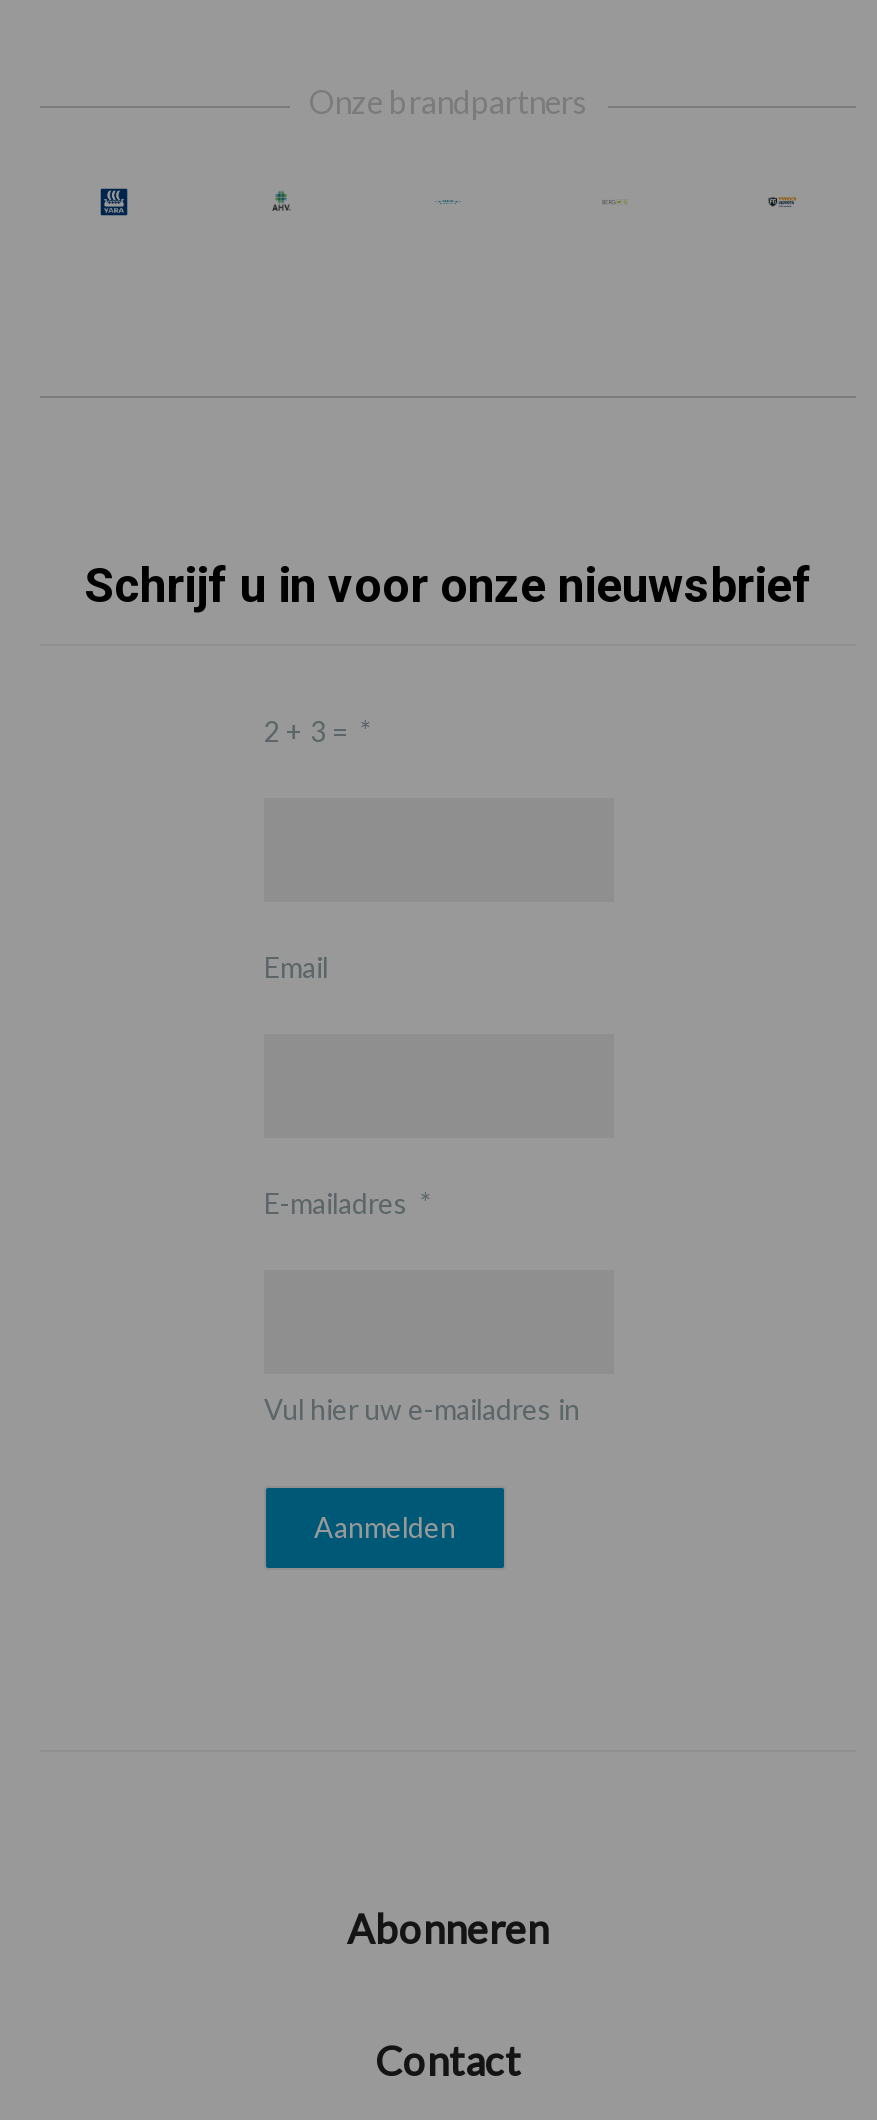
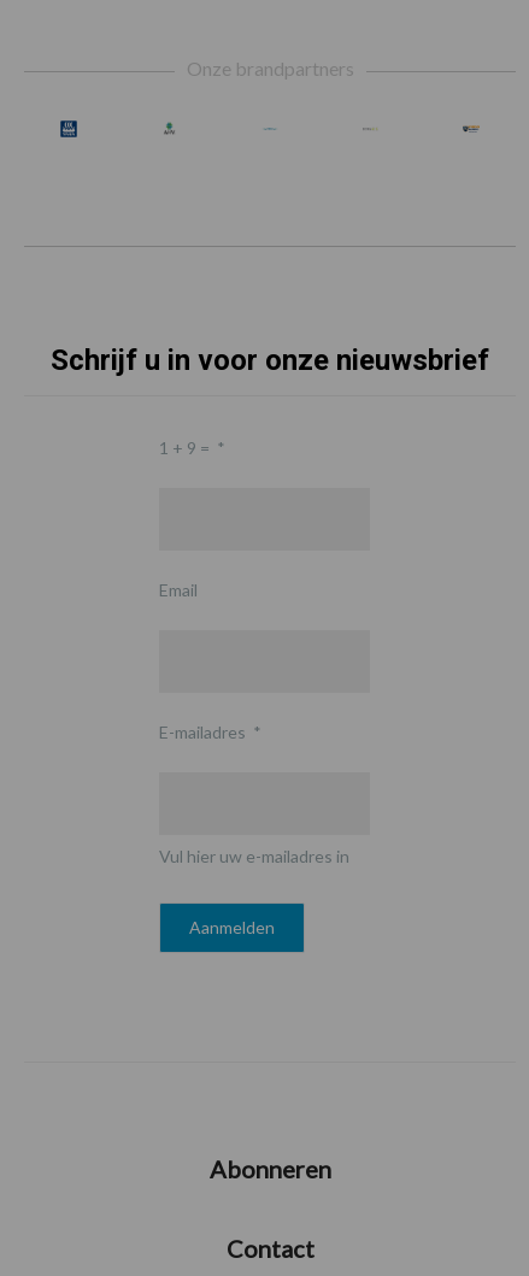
- 2 + 3 = *
+ 1 + 9 = *
